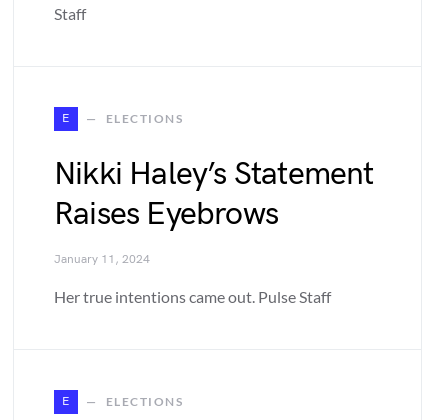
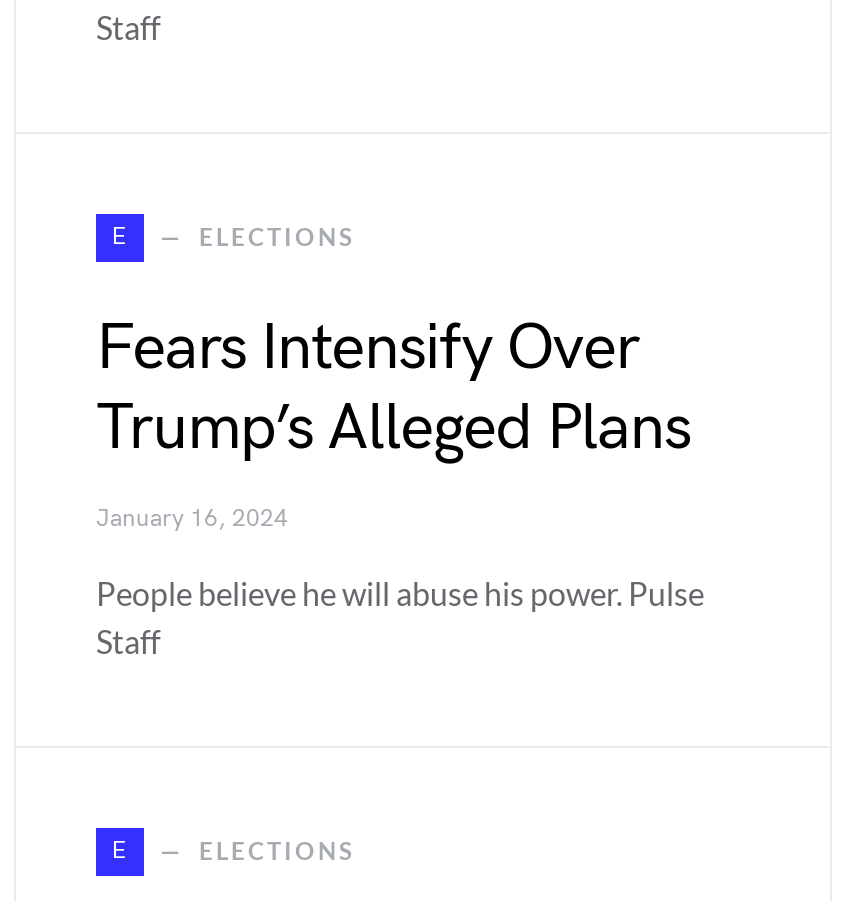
- Nikki Haley’s Statement
- Raises Eyebrows
+ Fears Intensify Over
+ Trump’s Alleged Plans

- January 11, 2024
+ January 16, 2024

- Her true intentions came out. Pulse Staff
+ People believe he will abuse his power. Pulse
+ Staff
